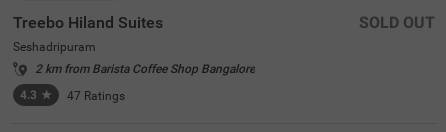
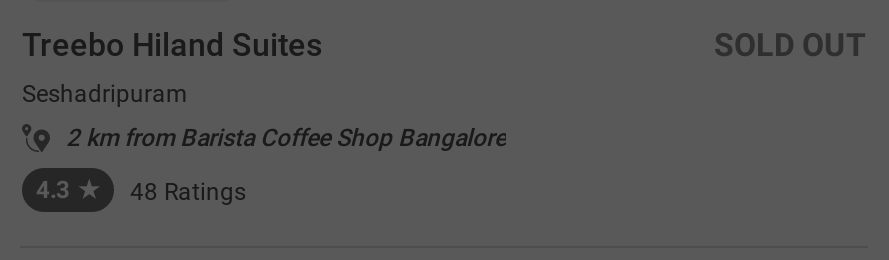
- 47 Ratings
+ 48 Ratings
